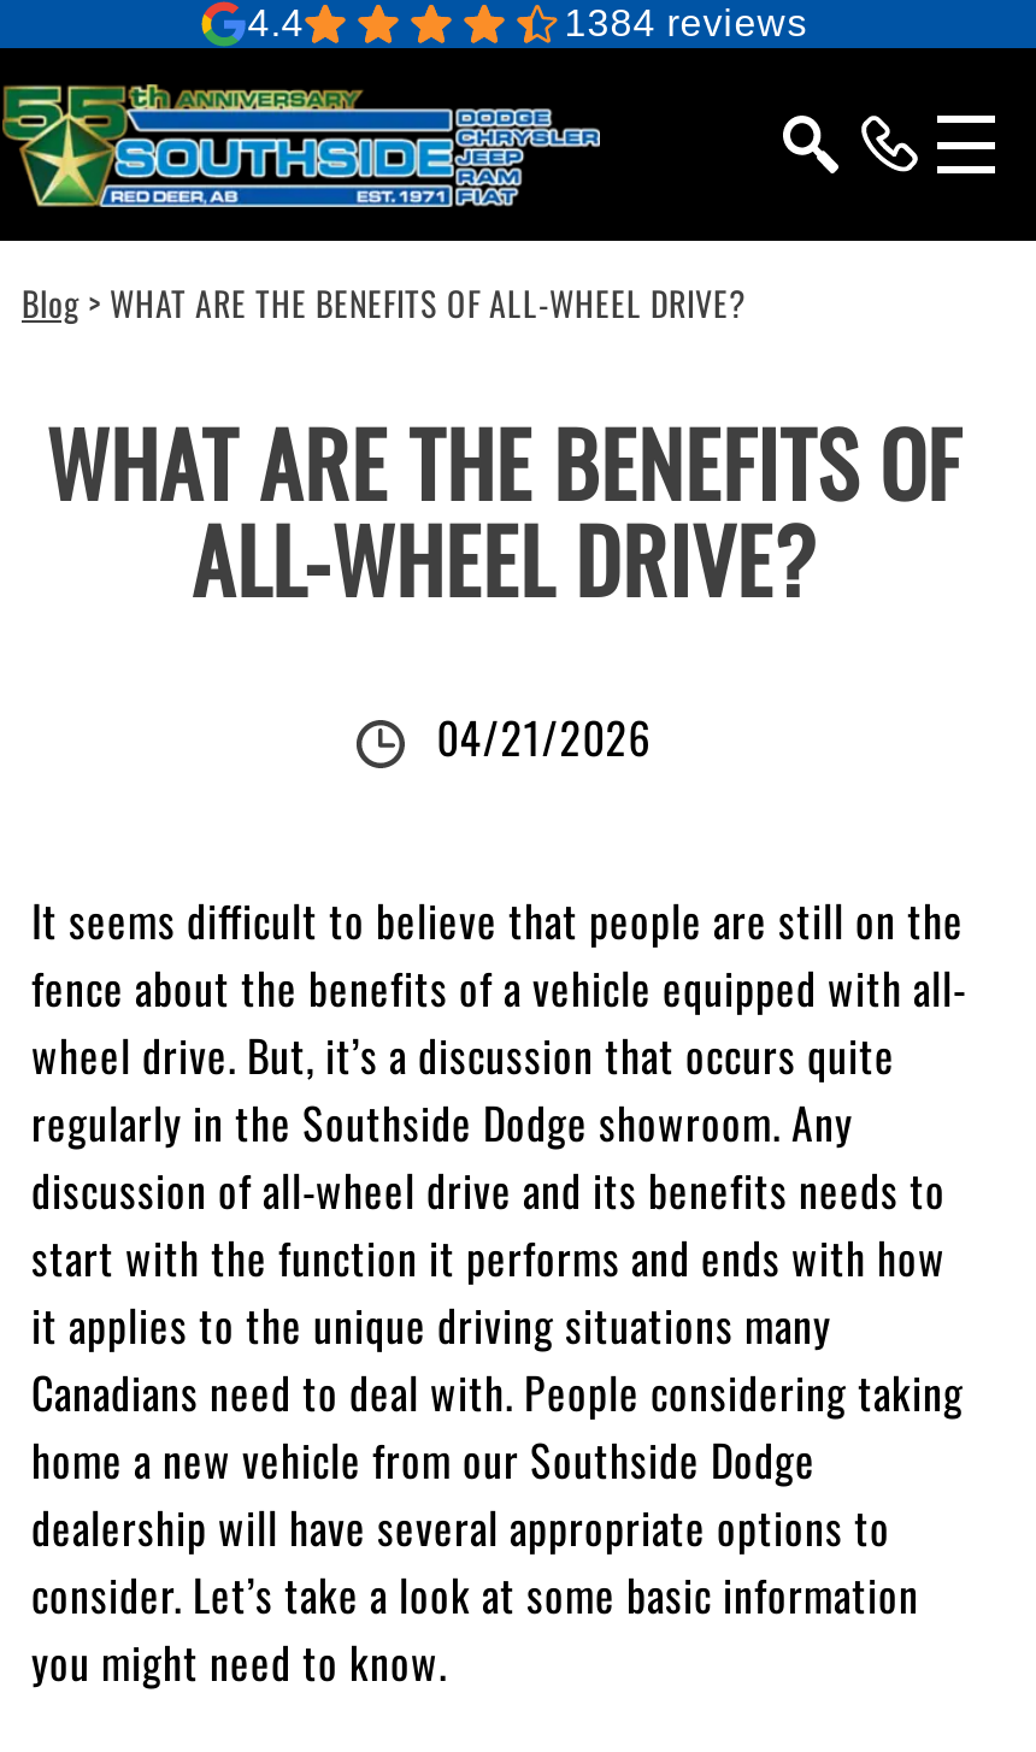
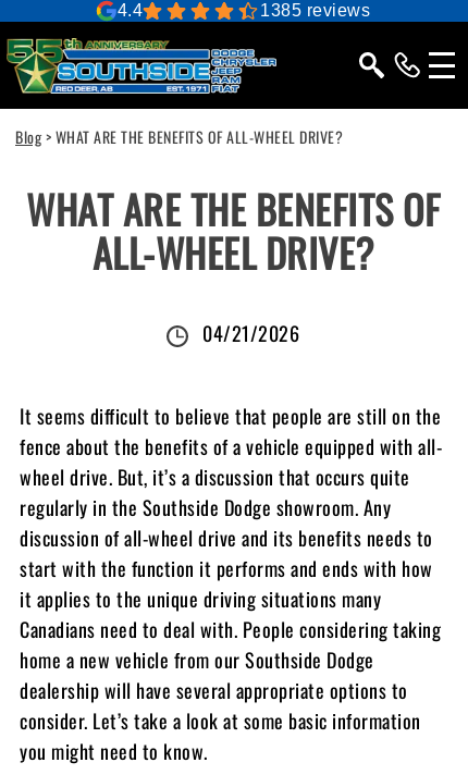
- 1384 reviews
+ 1385 reviews
